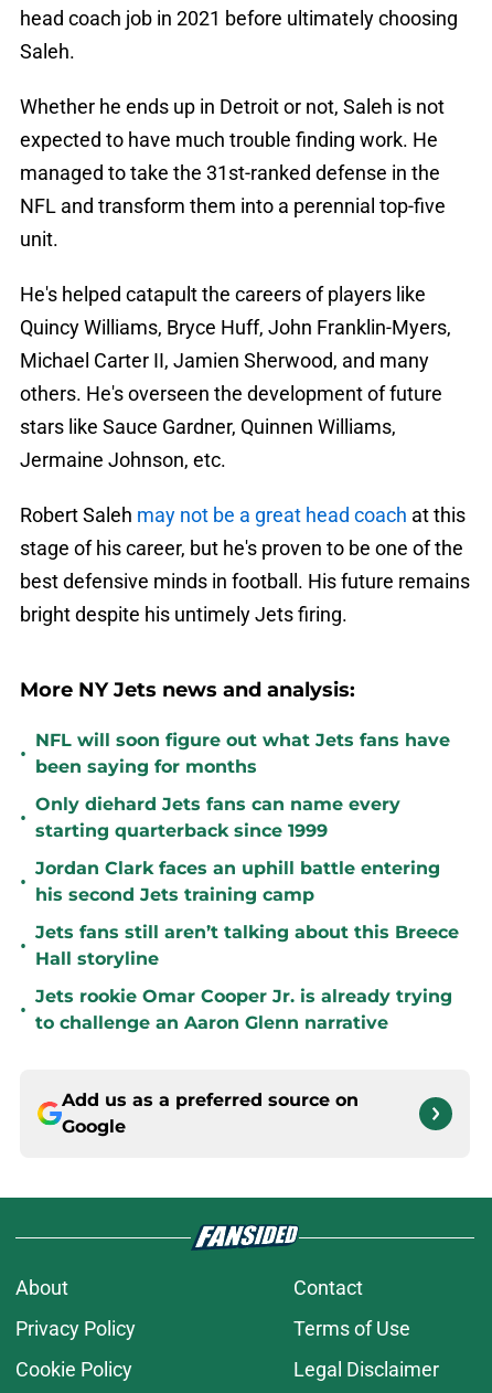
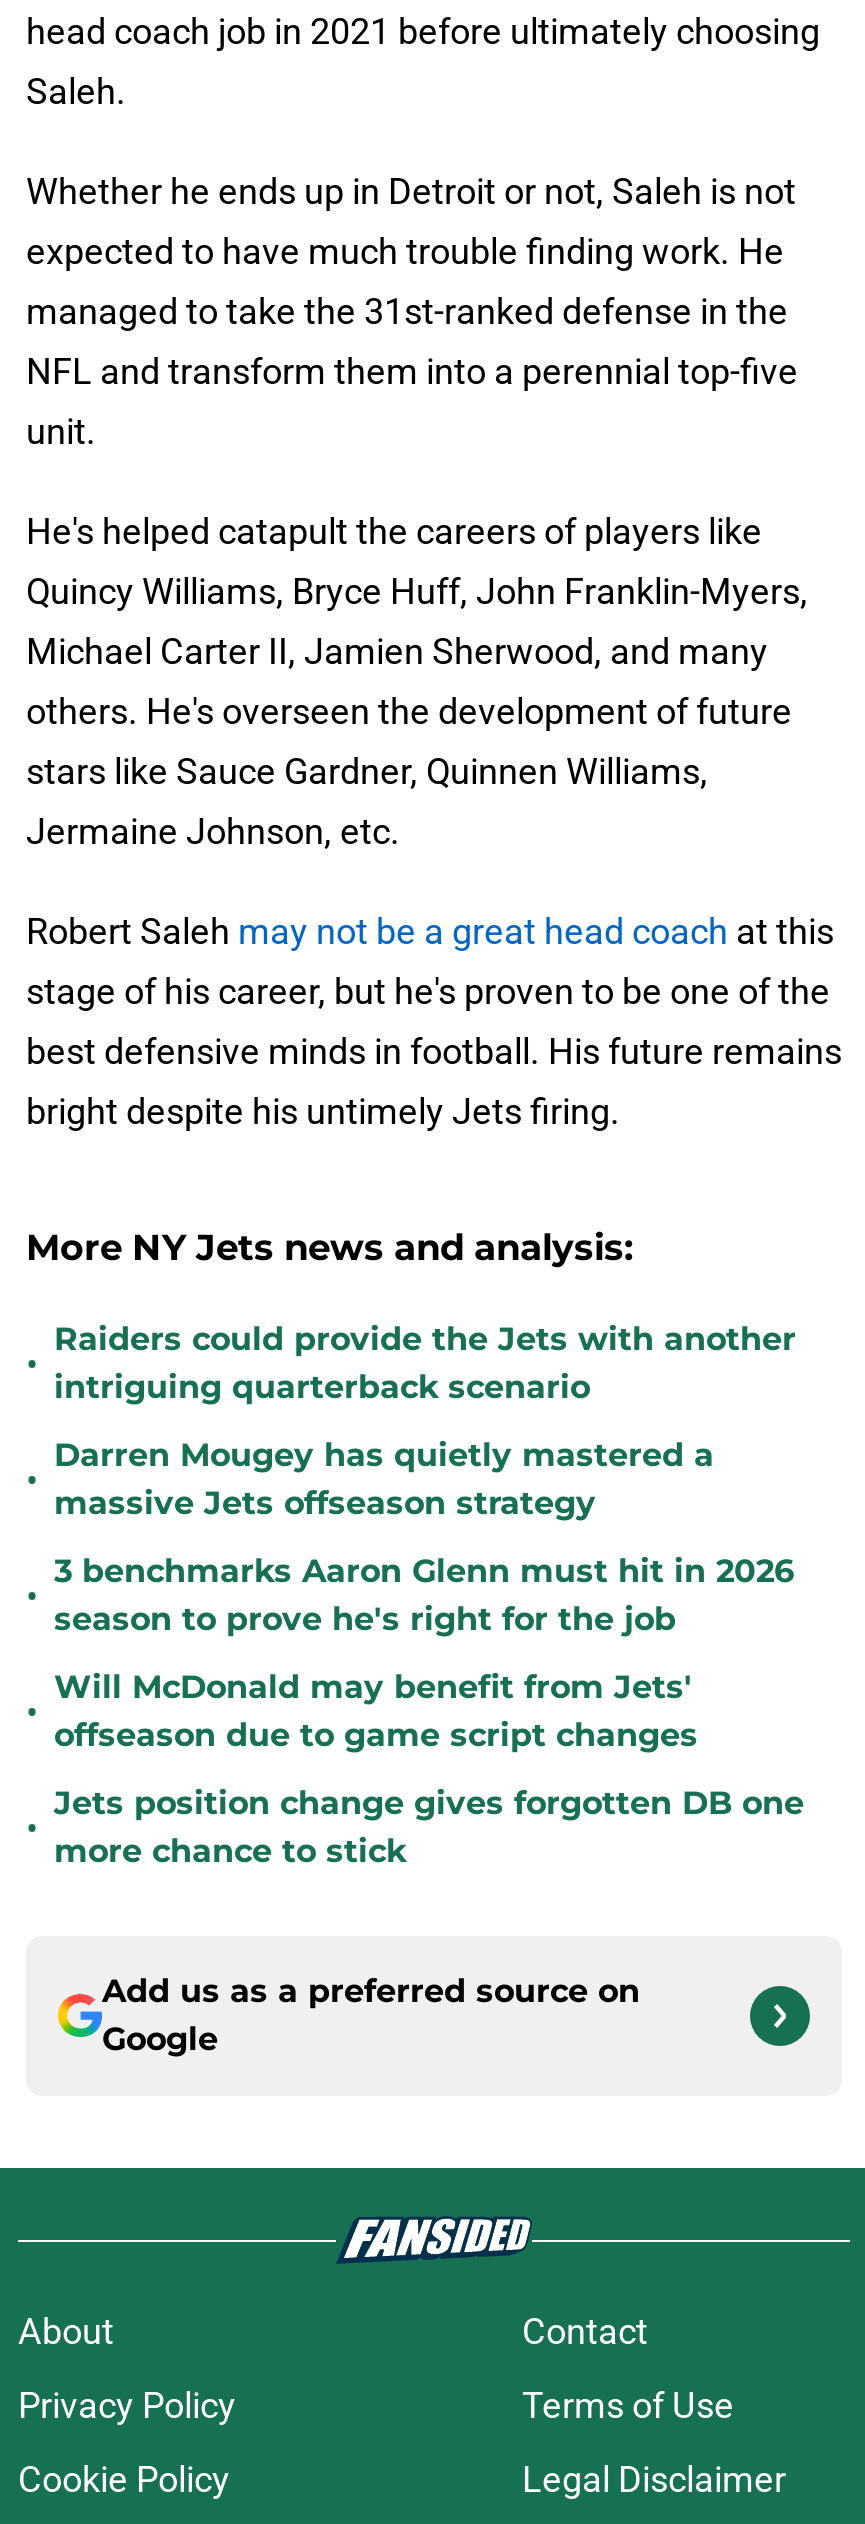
- NFL will soon figure out what Jets fans have
- been saying for months
+ Raiders could provide the Jets with another
+ intriguing quarterback scenario

- Only diehard Jets fans can name every
- starting quarterback since 1999
+ Darren Mougey has quietly mastered a
+ massive Jets offseason strategy

- Jordan Clark faces an uphill battle entering
- his second Jets training camp
+ 3 benchmarks Aaron Glenn must hit in 2026
+ season to prove he's right for the job

- Jets fans still aren’t talking about this Breece
- Hall storyline
+ Will McDonald may benefit from Jets'
+ offseason due to game script changes

- Jets rookie Omar Cooper Jr. is already trying
- to challenge an Aaron Glenn narrative
+ Jets position change gives forgotten DB one
+ more chance to stick
